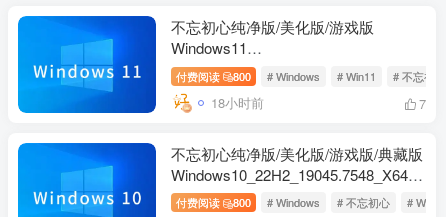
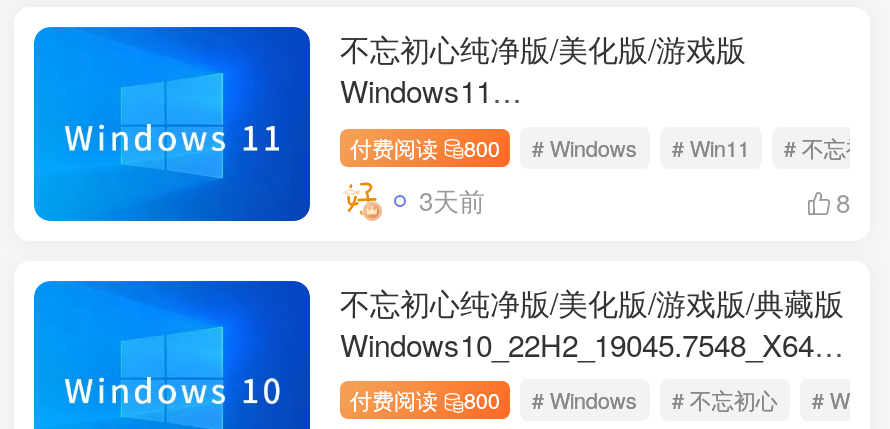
- 18小时前
- 7
+ 3天前
+ 8
